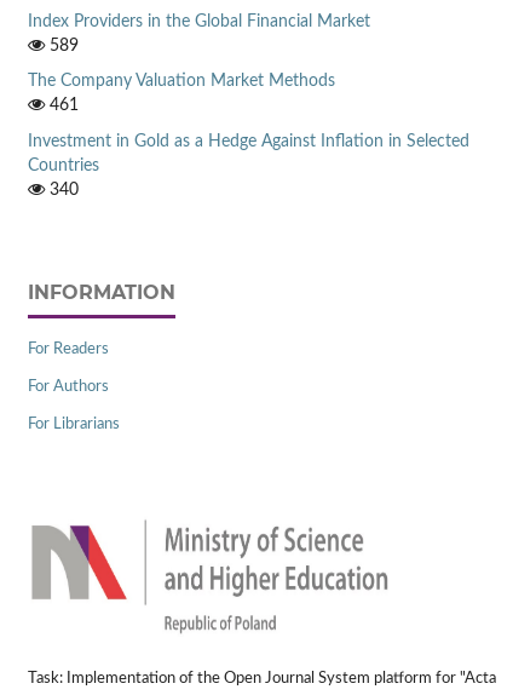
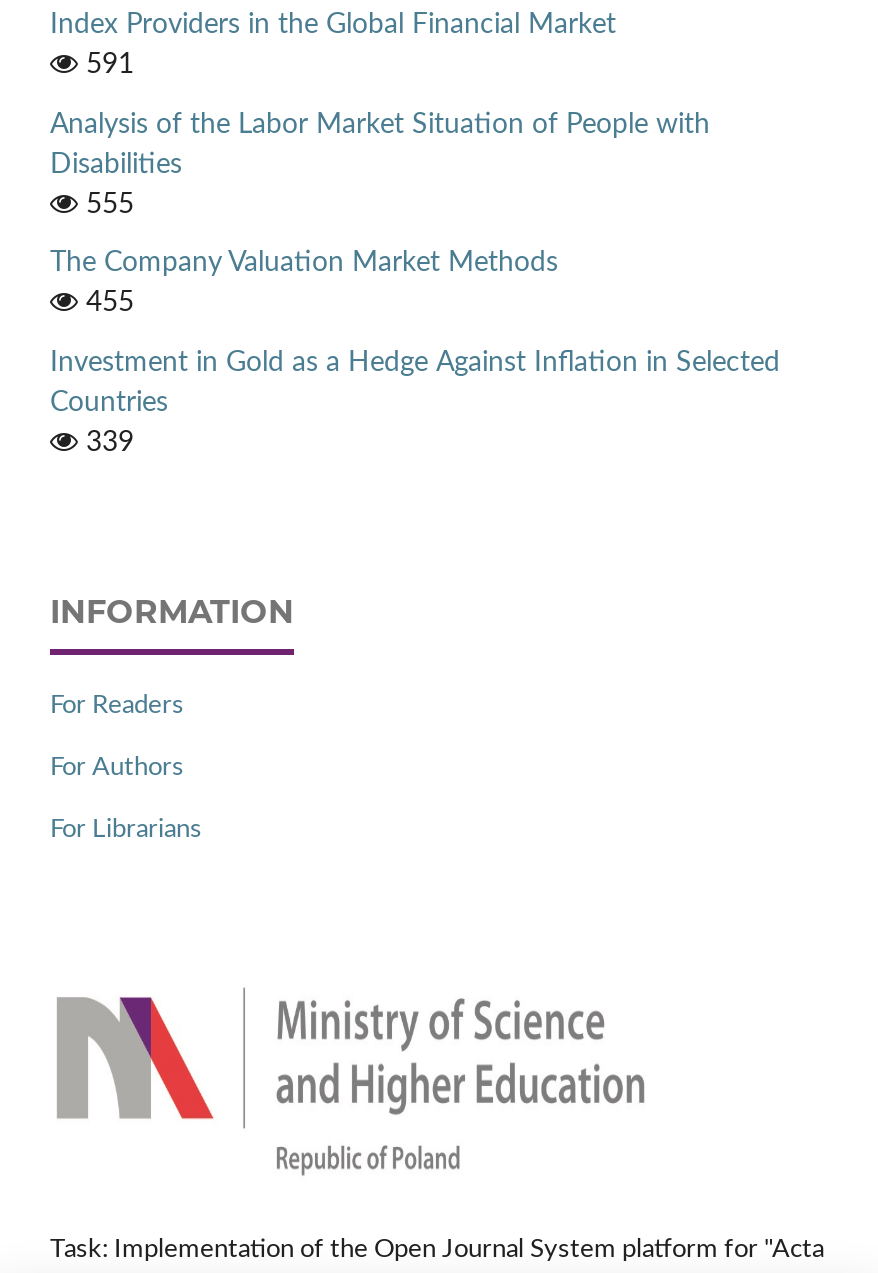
- 589
+ 591
+ Analysis of the Labor Market Situation of People with
+ Disabilities
+ 555

- 461
+ 455

- 340
+ 339
